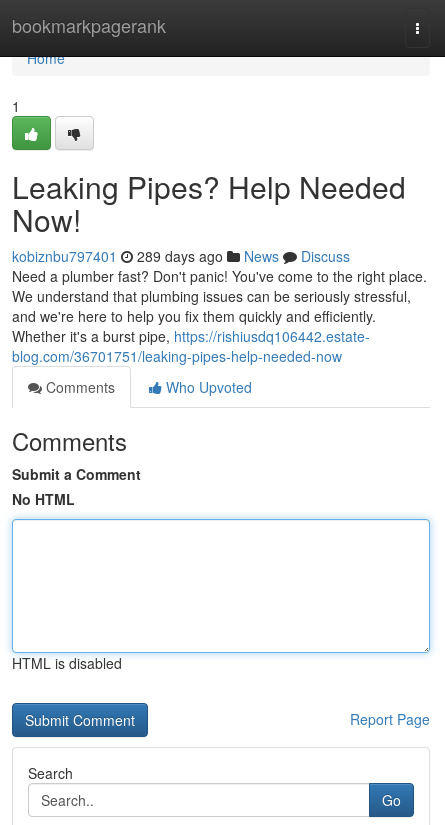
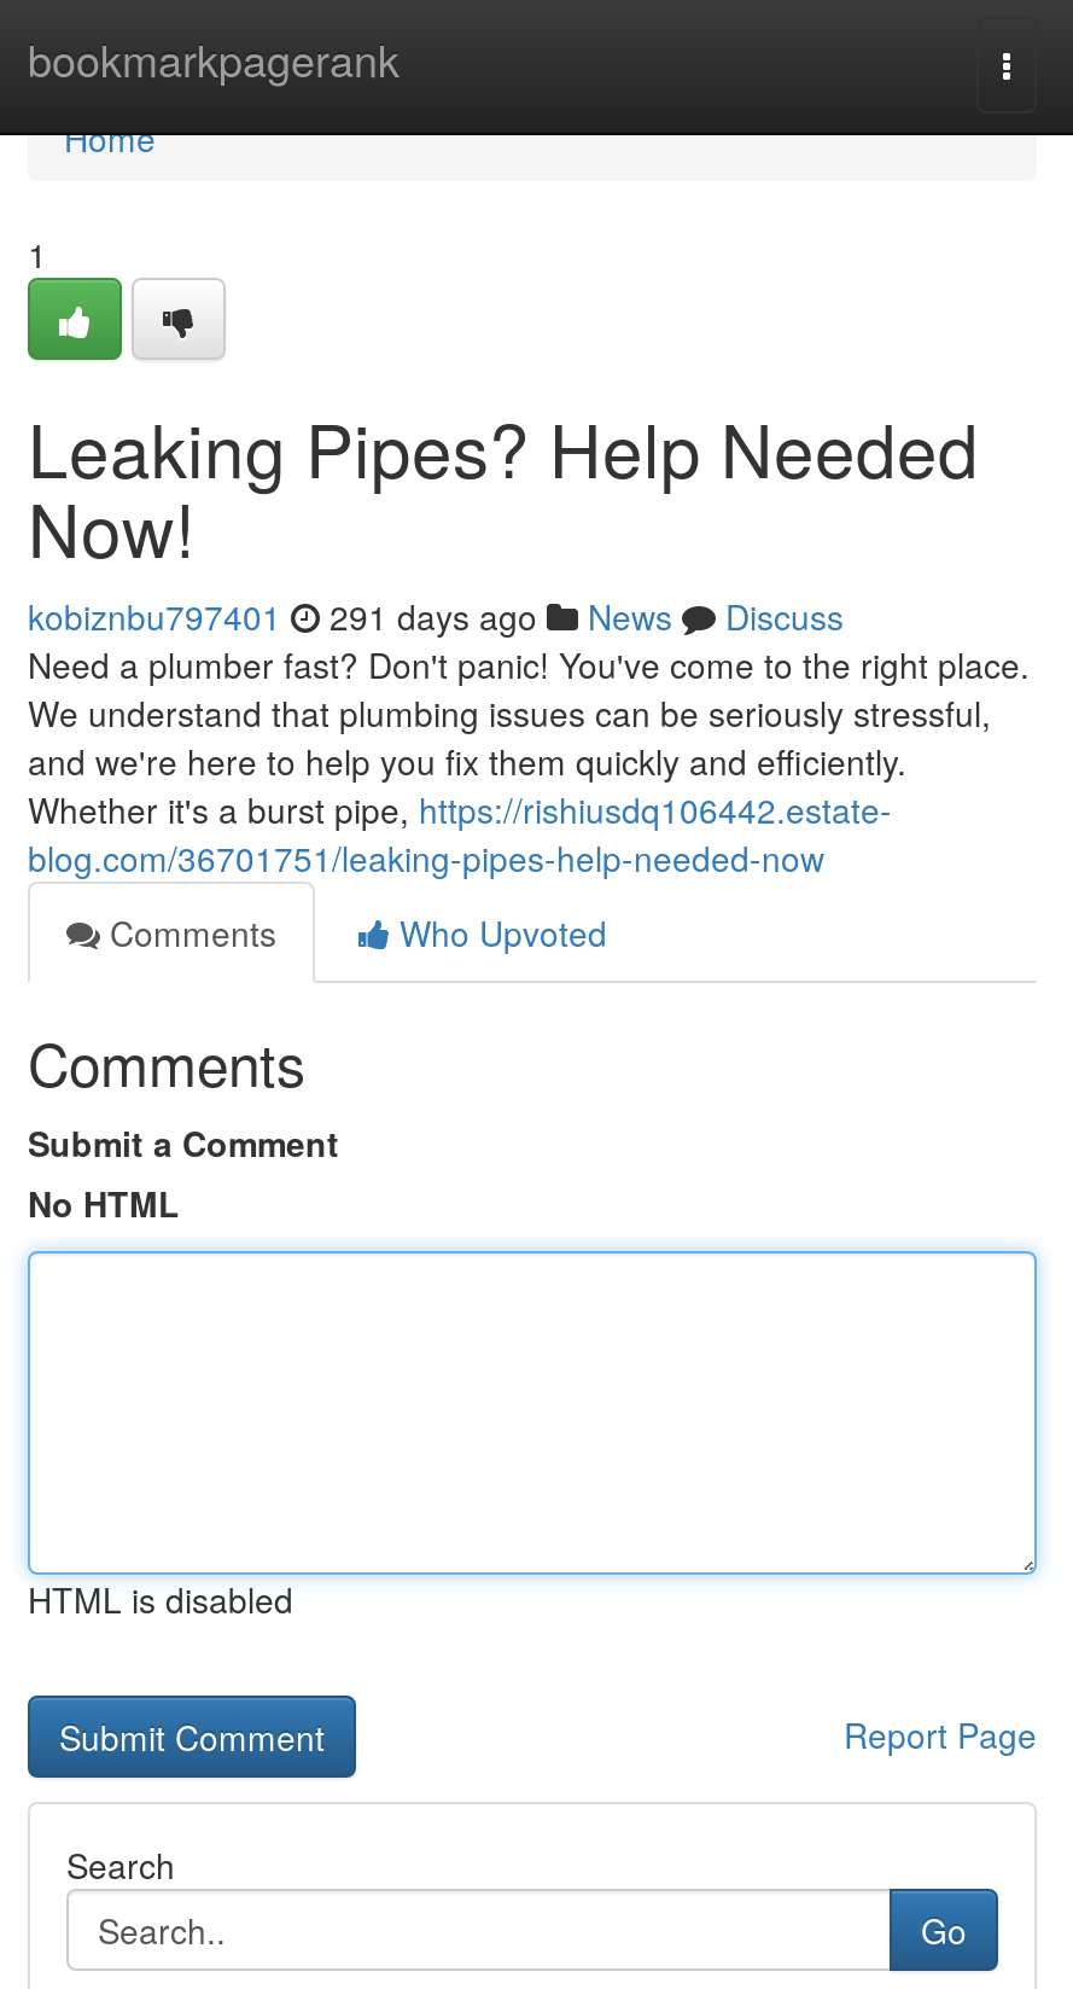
- kobiznbu797401 289 days ago News Discuss
+ kobiznbu797401 291 days ago News Discuss
